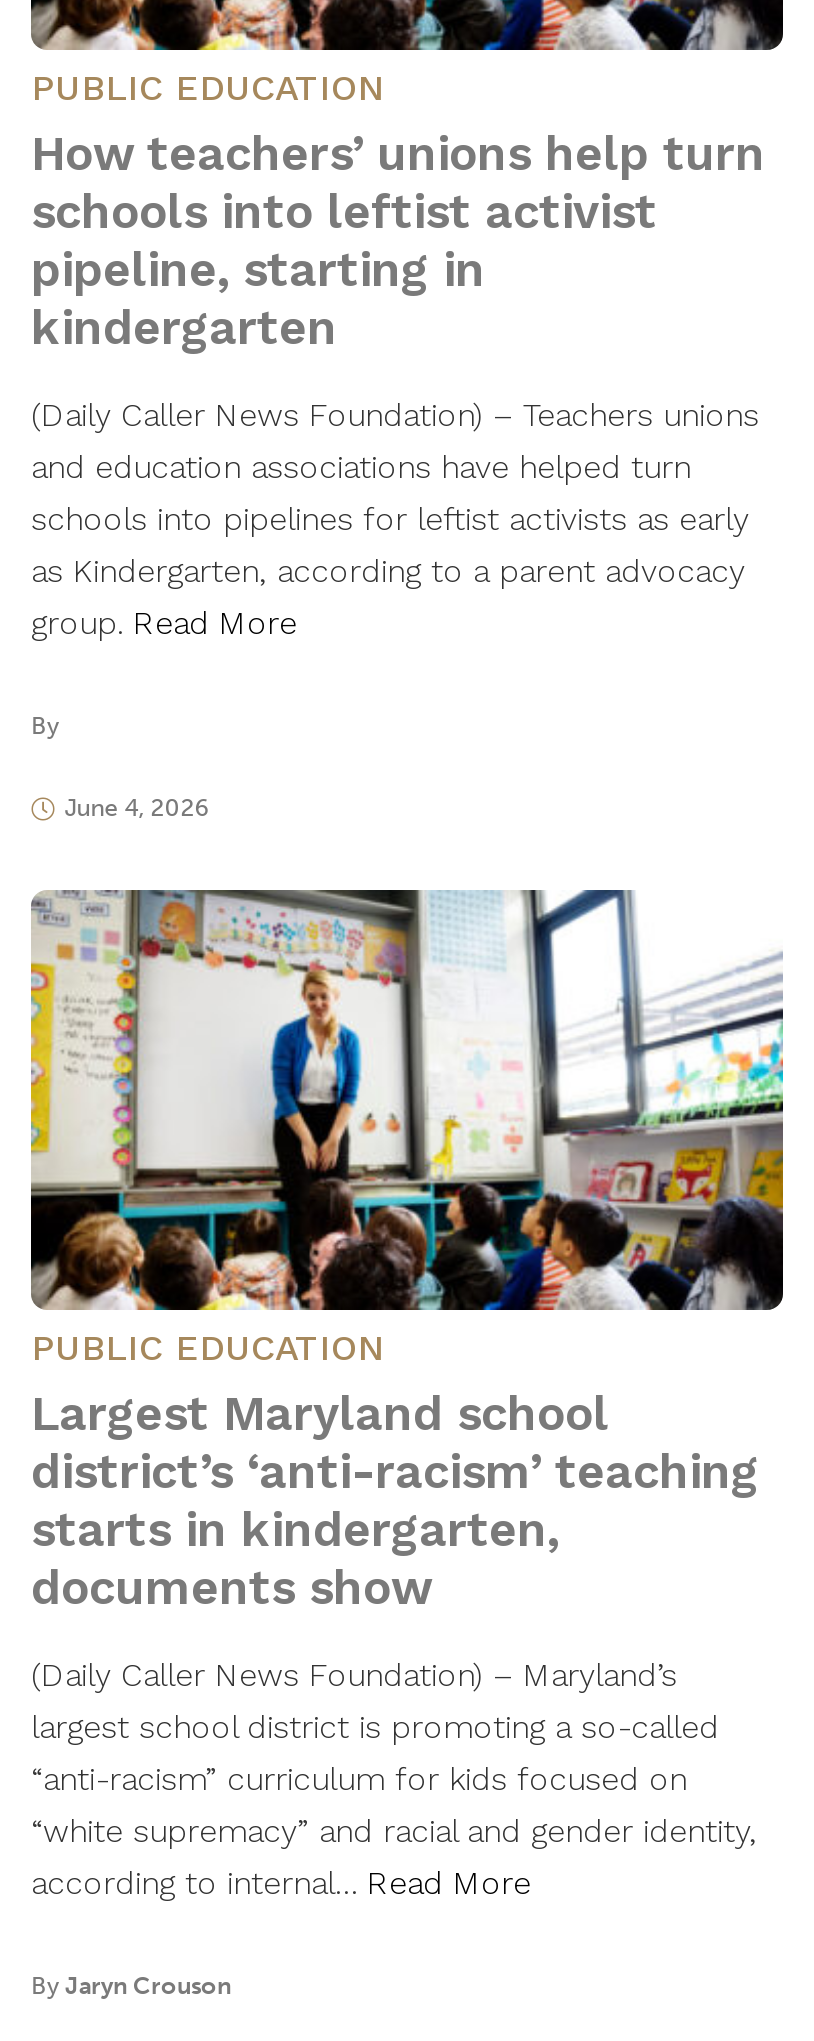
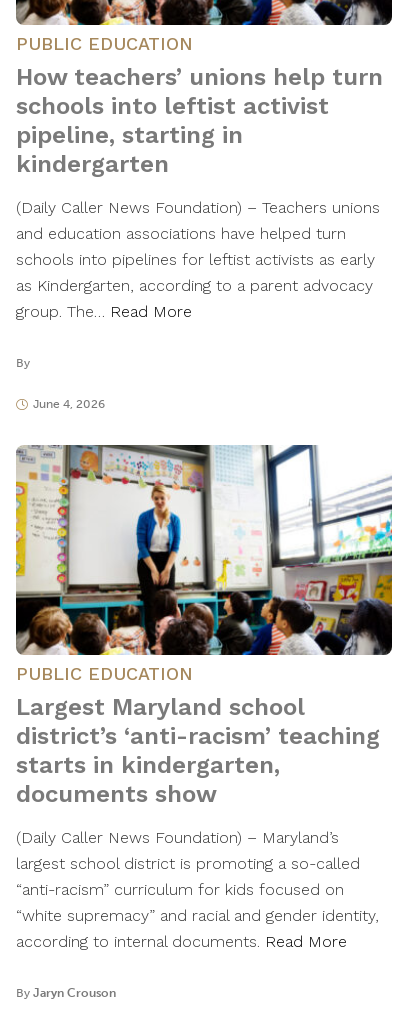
- group. Read More
+ group. The… Read More

- according to internal… Read More
+ according to internal documents. Read More
